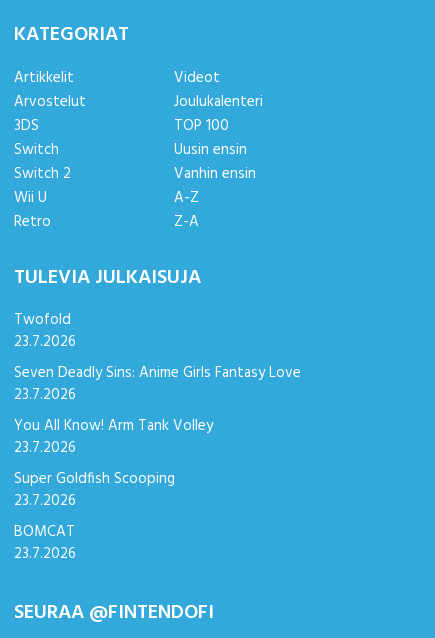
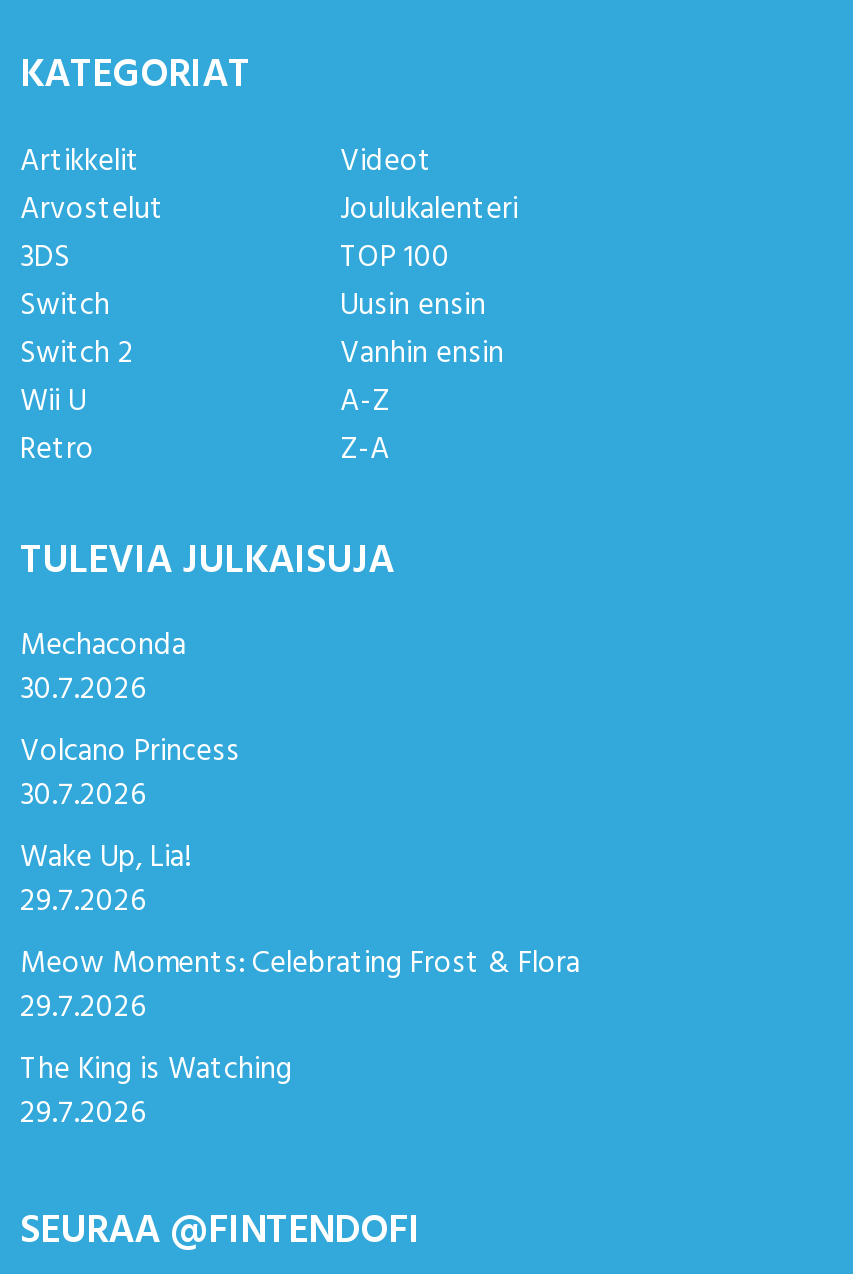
- Twofold
- 23.7.2026
- Seven Deadly Sins: Anime Girls Fantasy Love
- 23.7.2026
- You All Know! Arm Tank Volley
- 23.7.2026
- Super Goldfish Scooping
- 23.7.2026
- BOMCAT
- 23.7.2026
+ Mechaconda
+ 30.7.2026
+ Volcano Princess
+ 30.7.2026
+ Wake Up, Lia!
+ 29.7.2026
+ Meow Moments: Celebrating Frost & Flora
+ 29.7.2026
+ The King is Watching
+ 29.7.2026
